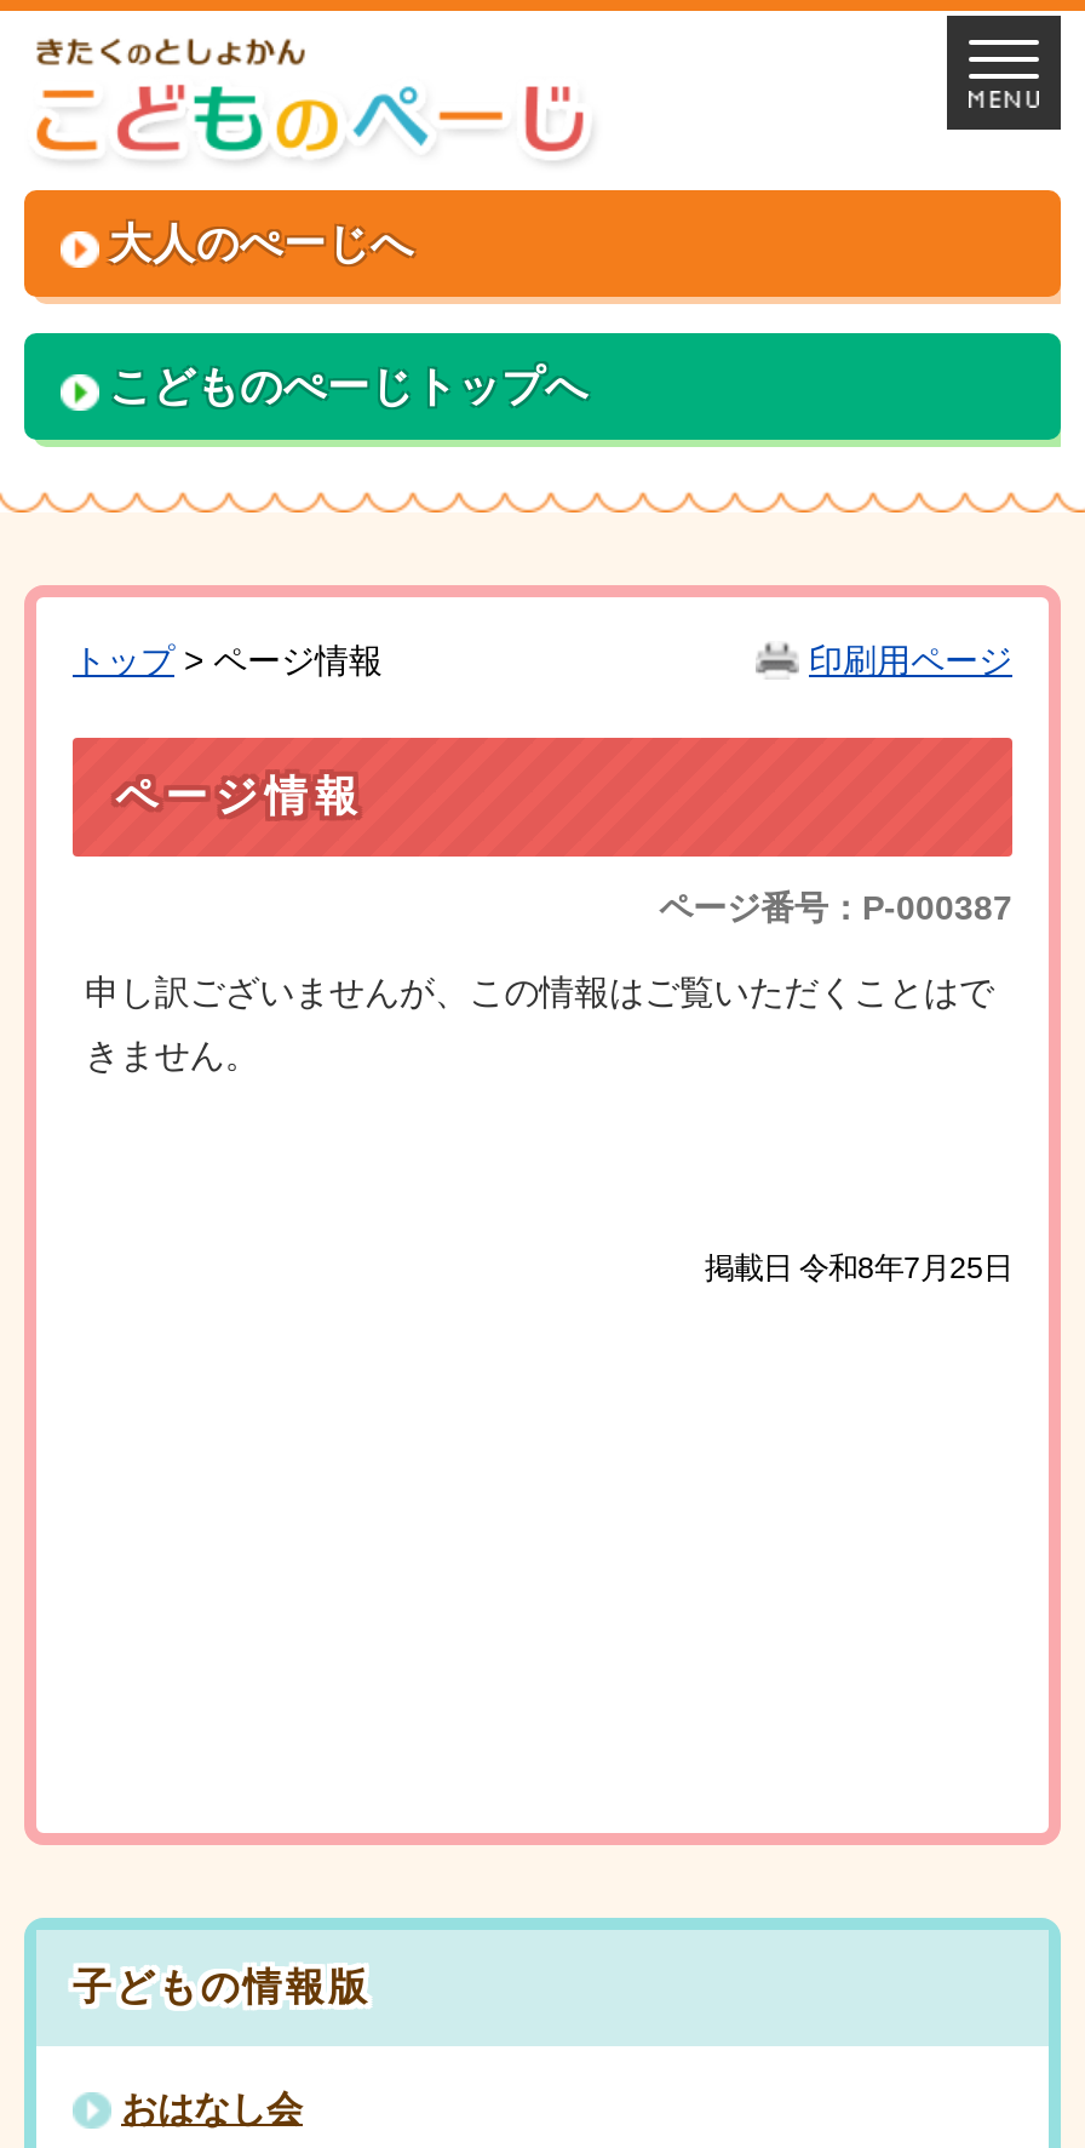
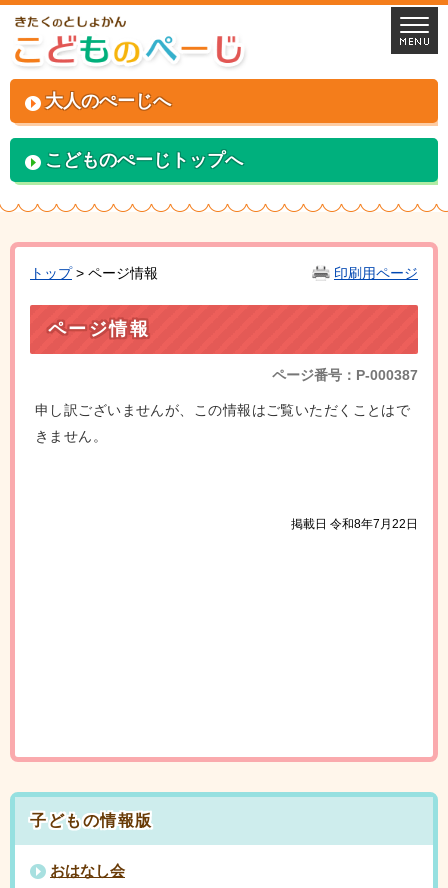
- 掲載日 令和8年7月25日
+ 掲載日 令和8年7月22日
